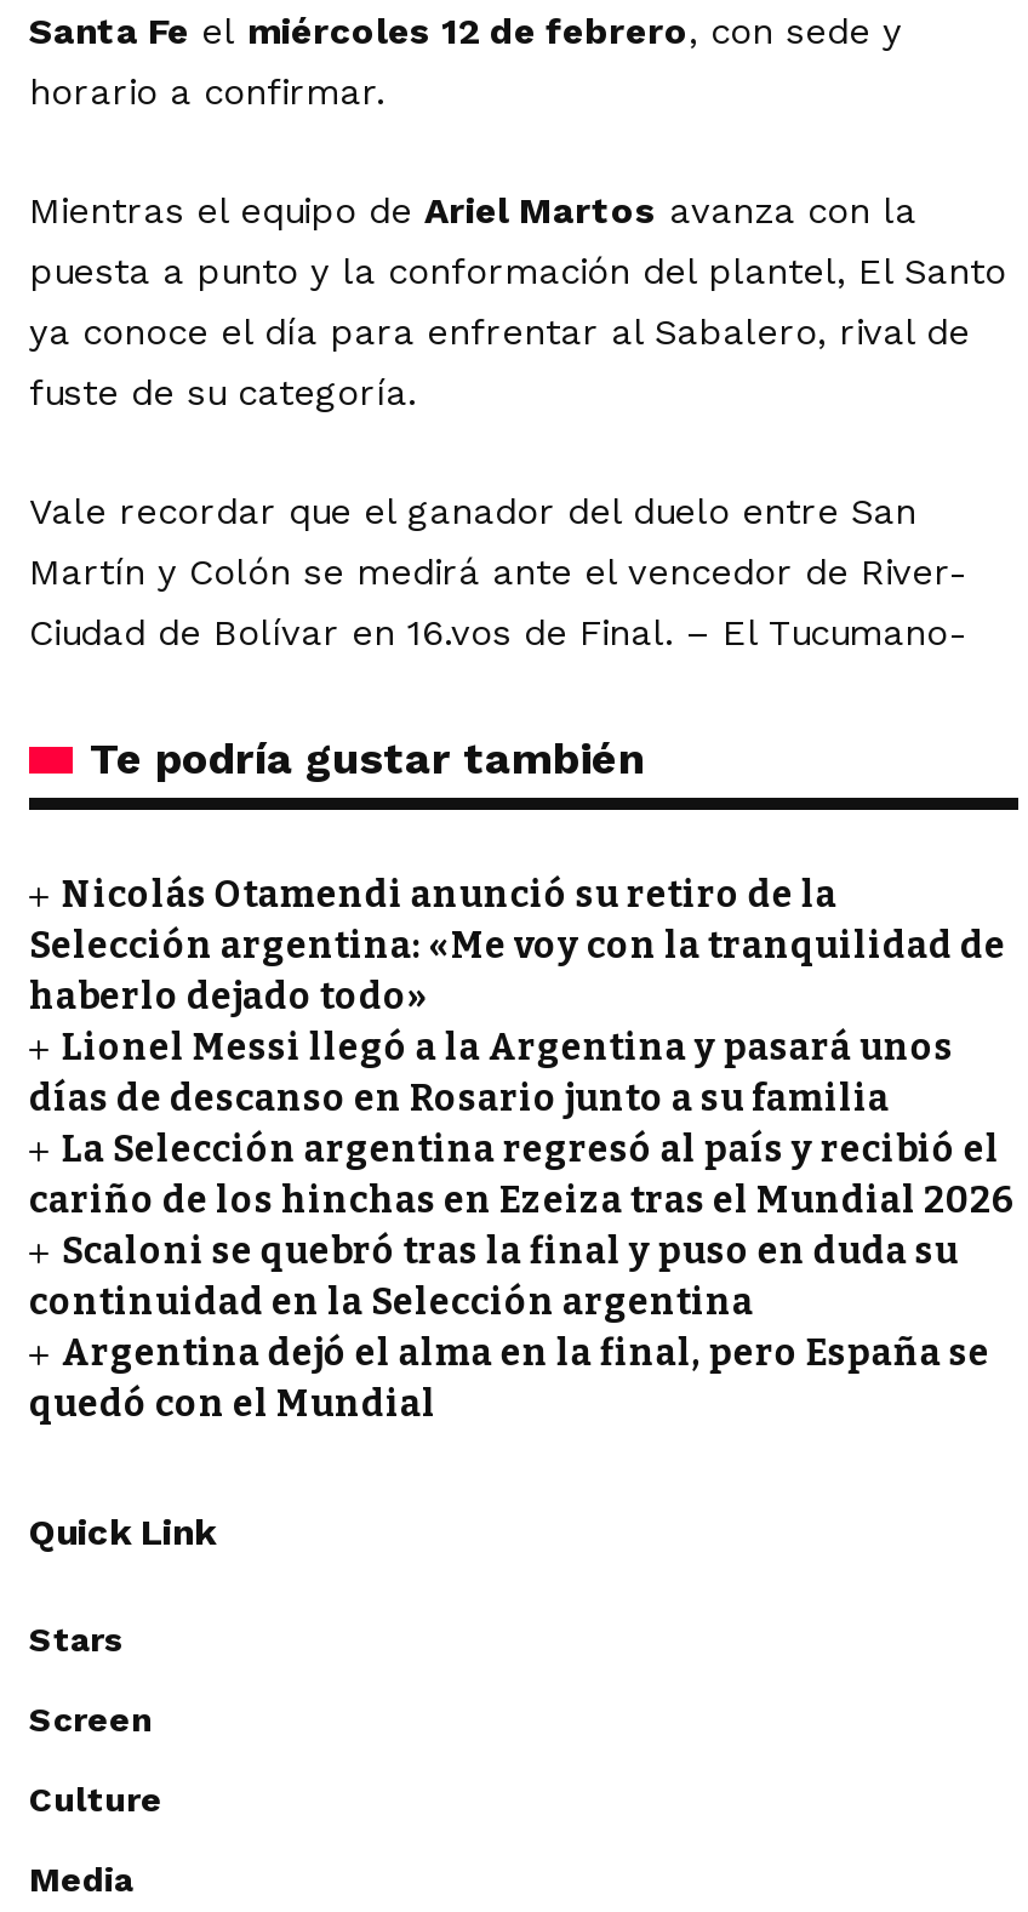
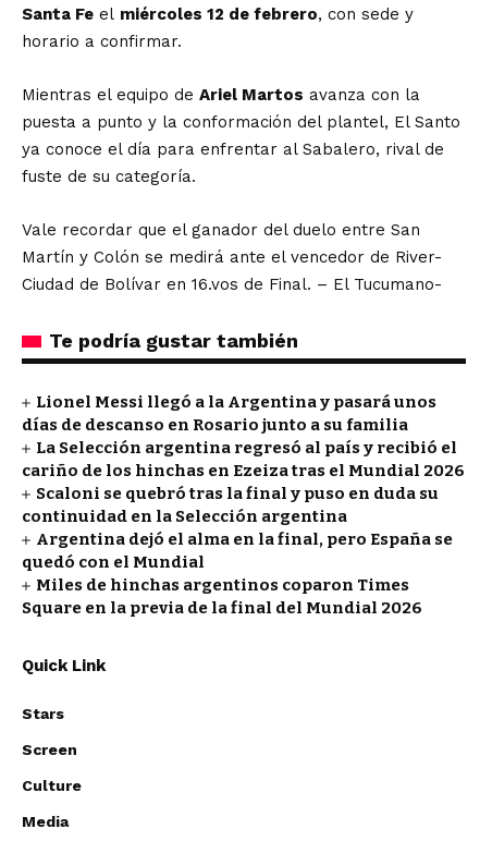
- Nicolás Otamendi anunció su retiro de la
- Selección argentina: «Me voy con la tranquilidad de
- haberlo dejado todo»

moved up: Lionel Messi llegó a la Argentina y pasará unos | días de descanso en Rosario junto a su familia | La Selección argentina regresó al país y recibió el | cariño de los hinchas en Ezeiza tras el Mundial 2026 | Scaloni se quebró tras la final y puso en duda su | continuidad en la Selección argentina | Argentina dejó el alma en la final, pero España se | quedó con el Mundial

+ Miles de hinchas argentinos coparon Times
+ Square en la previa de la final del Mundial 2026
